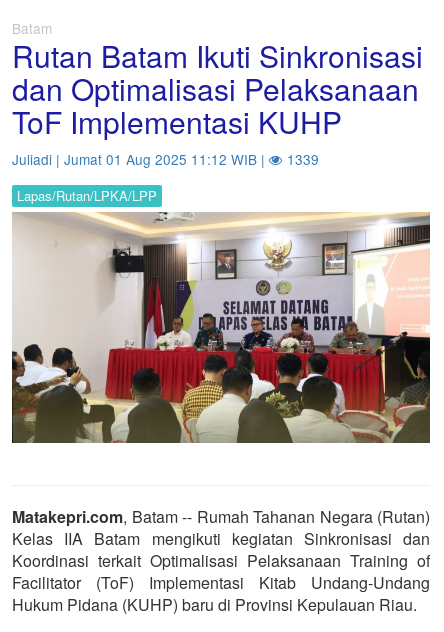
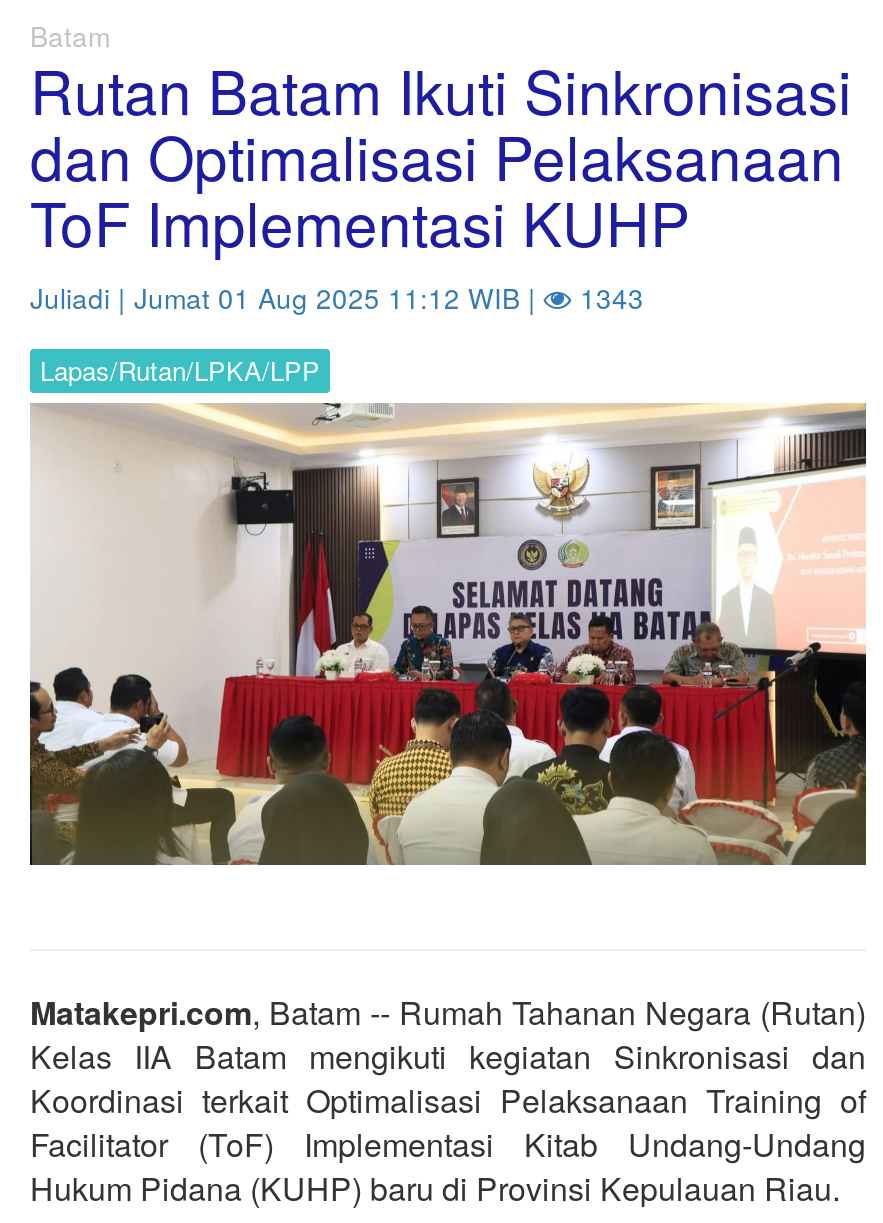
- 1339
+ 1343
